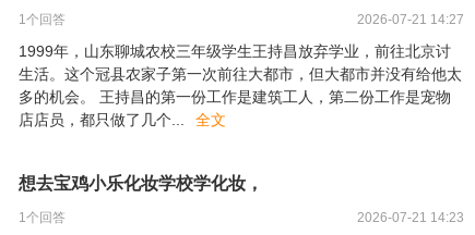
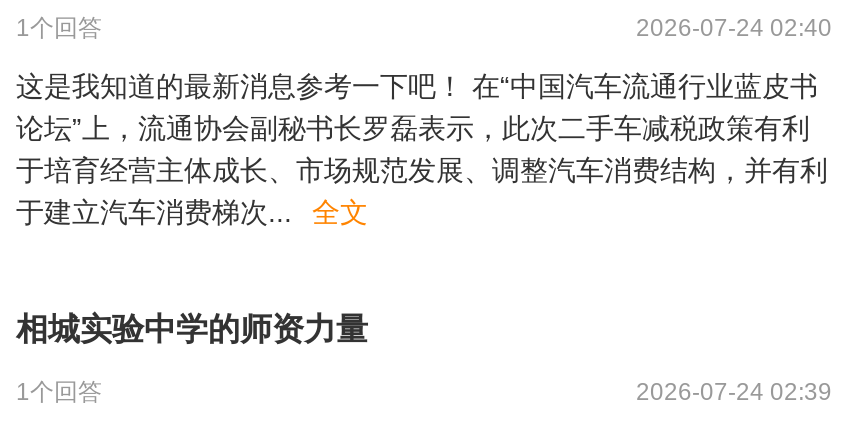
- 2026-07-21 14:27
+ 2026-07-24 02:40

- 1999年，山东聊城农校三年级学生王持昌放弃学业，前往北京讨
- 生活。这个冠县农家子第一次前往大都市，但大都市并没有给他太
- 多的机会。 王持昌的第一份工作是建筑工人，第二份工作是宠物
- 店店员，都只做了几个...
+ 这是我知道的最新消息参考一下吧！ 在“中国汽车流通行业蓝皮书
+ 论坛”上，流通协会副秘书长罗磊表示，此次二手车减税政策有利
+ 于培育经营主体成长、市场规范发展、调整汽车消费结构，并有利
+ 于建立汽车消费梯次...

- 想去宝鸡小乐化妆学校学化妆，
+ 相城实验中学的师资力量

- 2026-07-21 14:23
+ 2026-07-24 02:39
